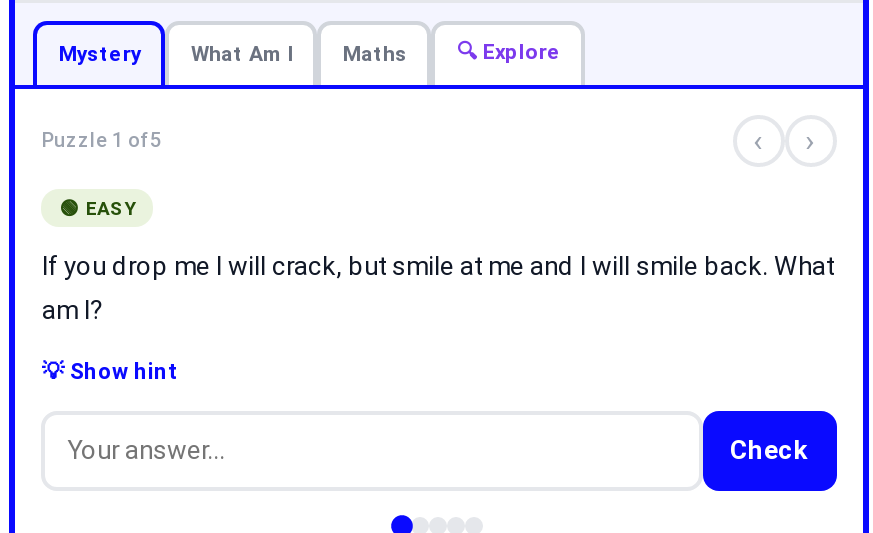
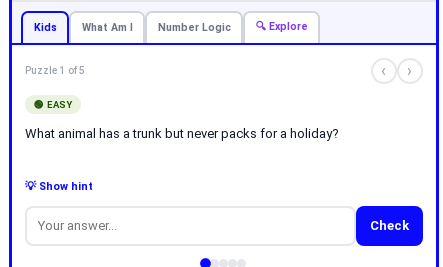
- Mystery
+ Kids

- Maths
+ Number Logic

- If you drop me I will crack, but smile at me and I will smile back. What
- am I?
+ What animal has a trunk but never packs for a holiday?
